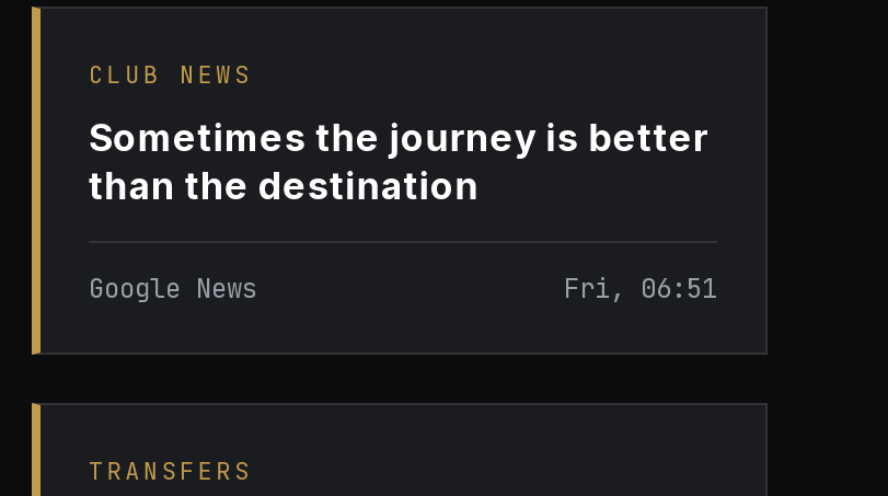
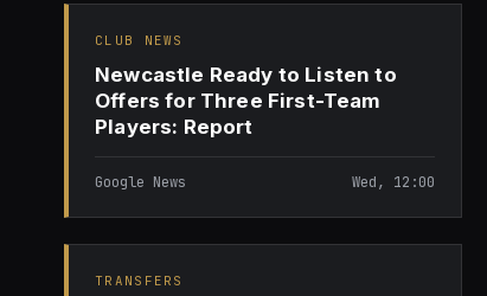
- Sometimes the journey is better
- than the destination
+ Newcastle Ready to Listen to
+ Offers for Three First-Team
+ Players: Report

- Fri, 06:51
+ Wed, 12:00
